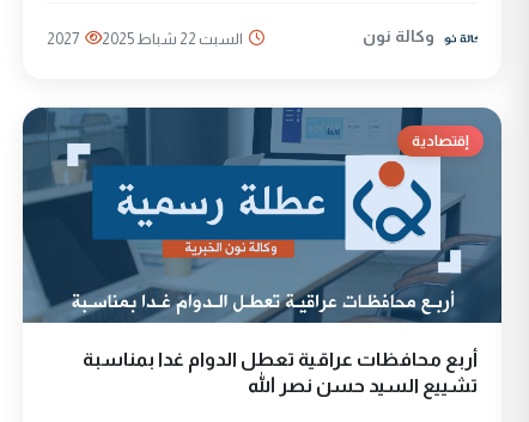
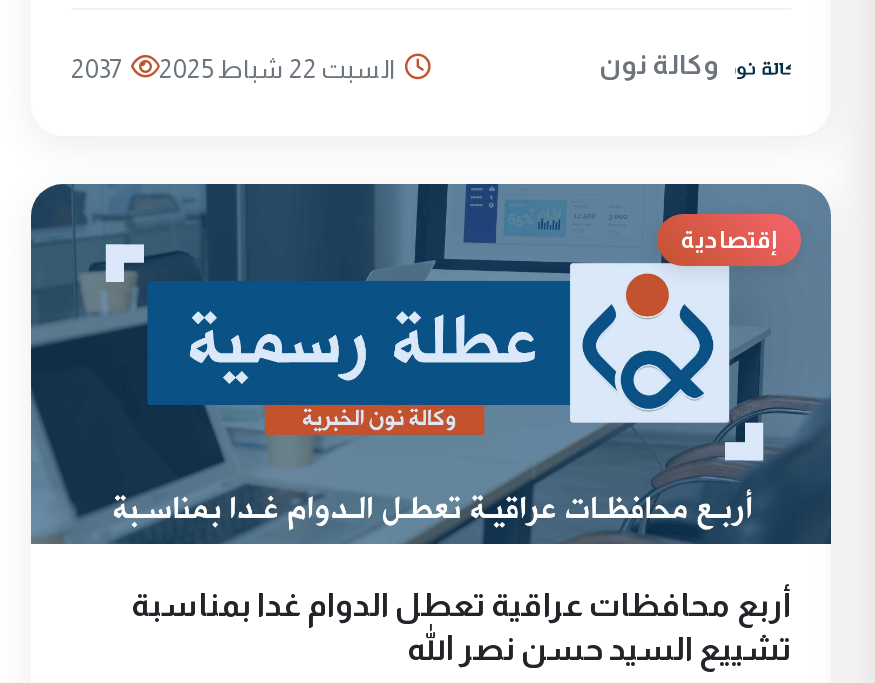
- 2027
+ 2037
